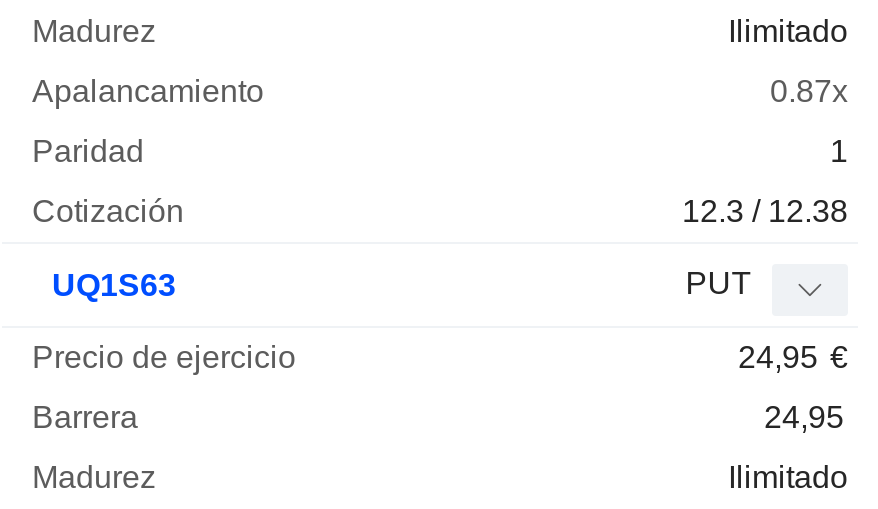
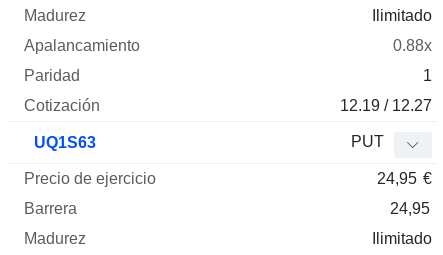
- 0.87x
+ 0.88x

- 12.3 / 12.38
+ 12.19 / 12.27
